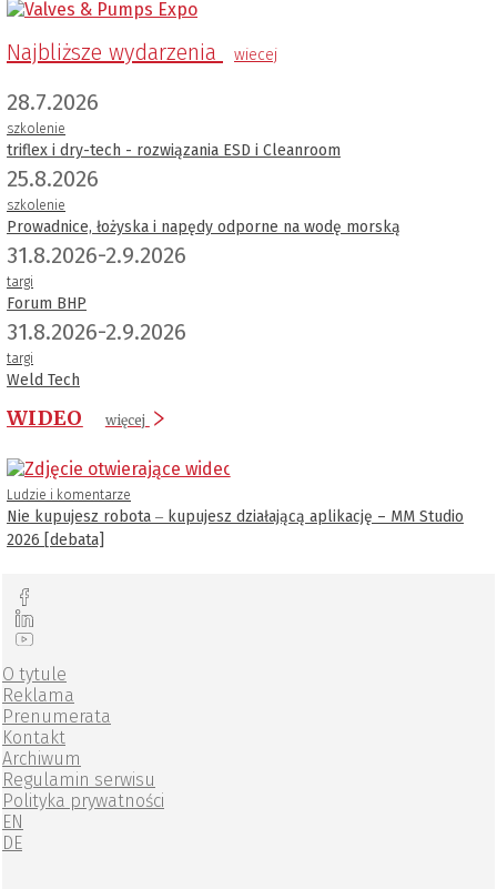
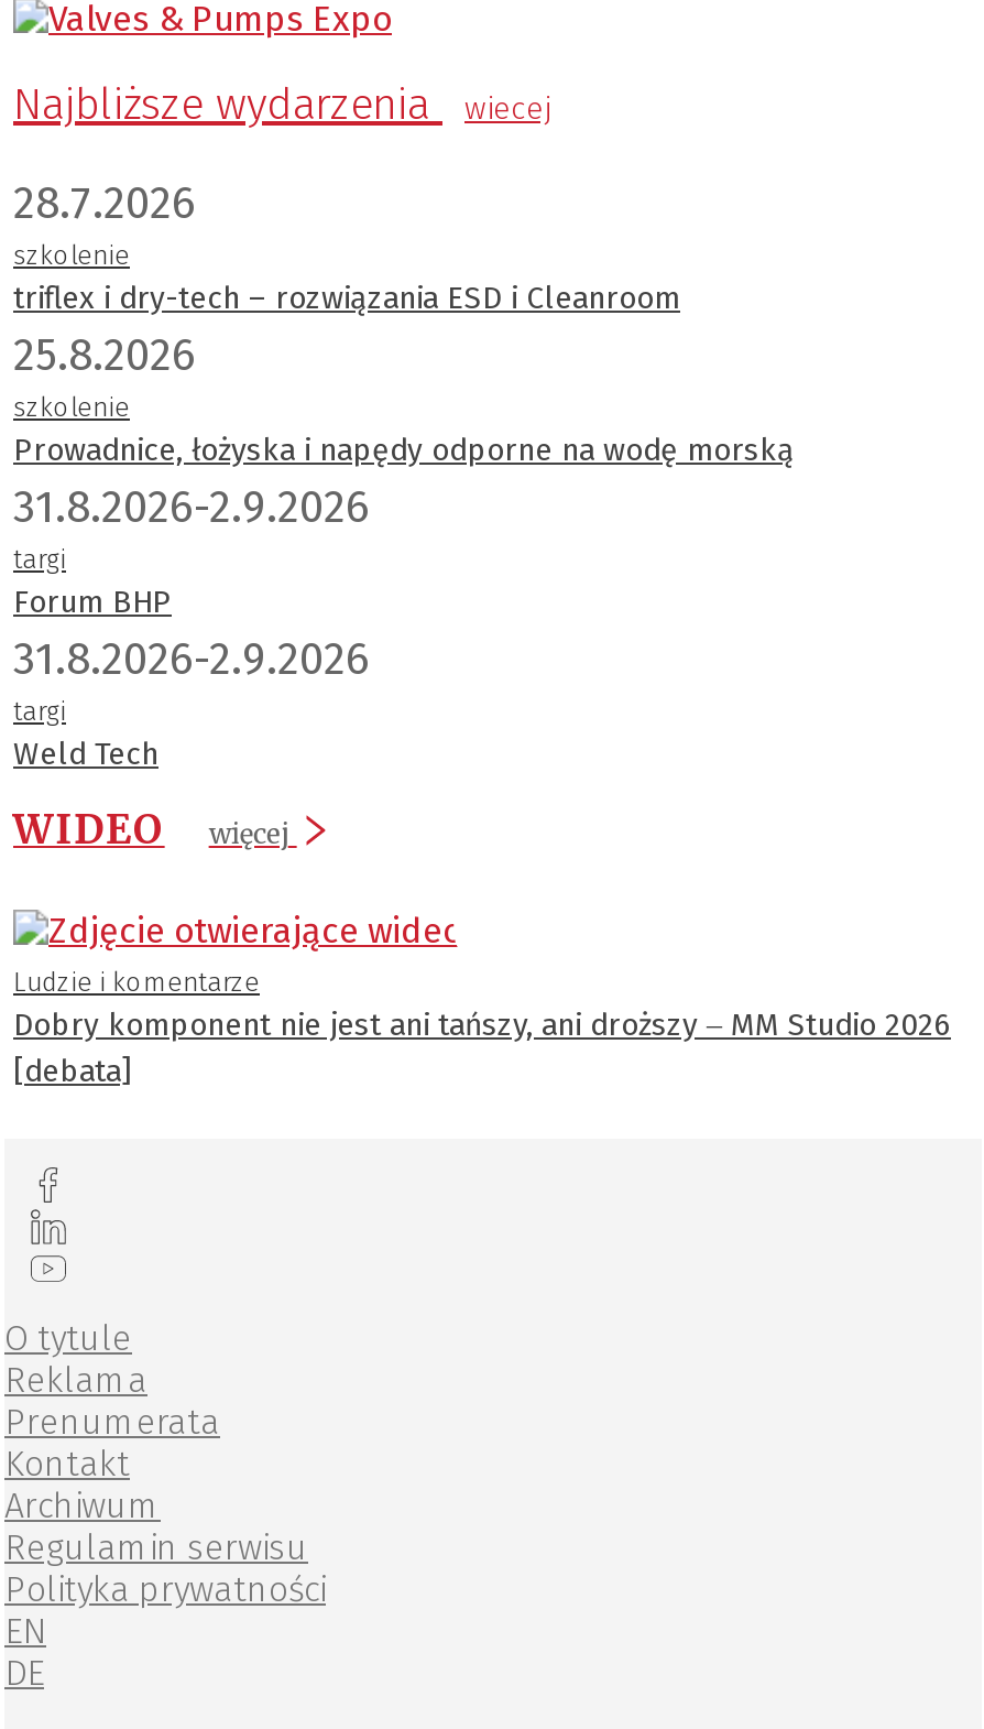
- triflex i dry-tech - rozwiązania ESD i Cleanroom
+ triflex i dry-tech – rozwiązania ESD i Cleanroom

- Nie kupujesz robota ‒ kupujesz działającą aplikację – MM Studio
- 2026 [debata]
+ Dobry komponent nie jest ani tańszy, ani droższy ‒ MM Studio 2026
+ [debata]
